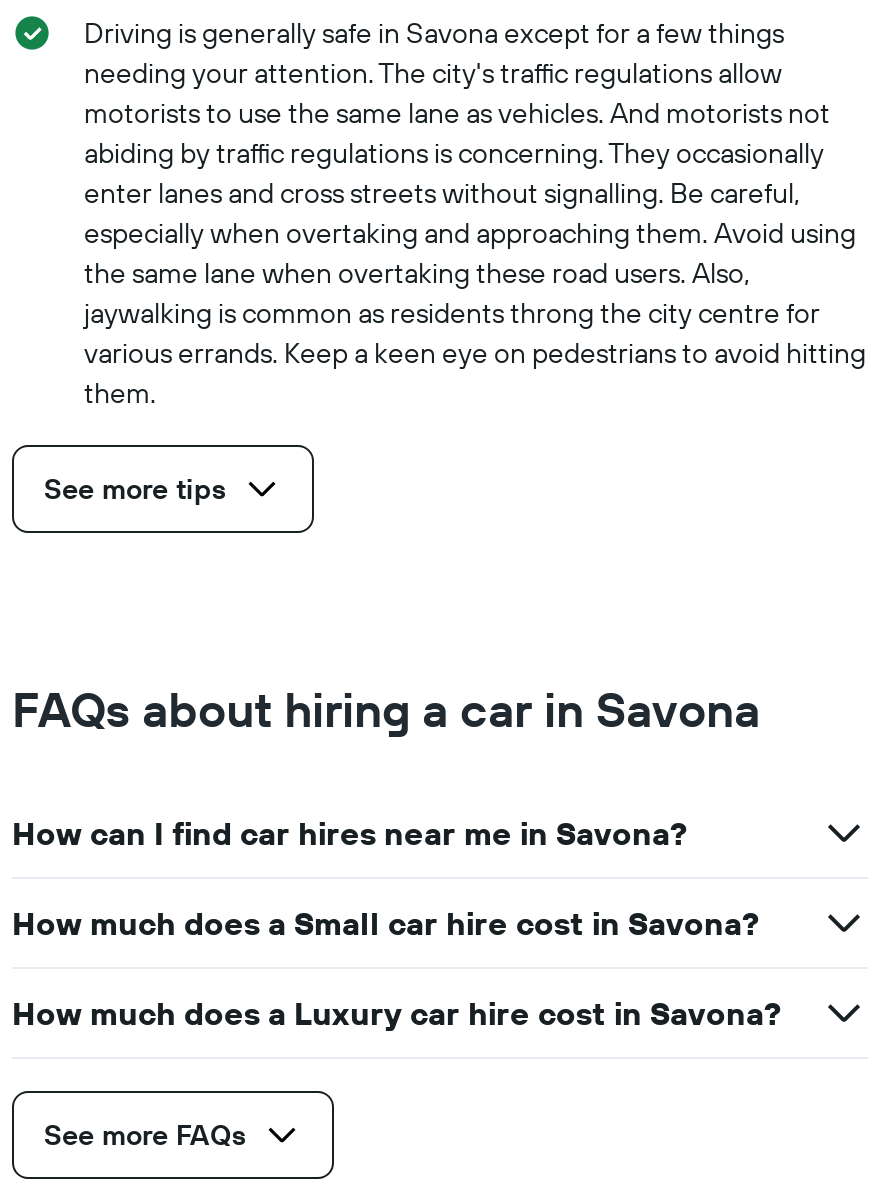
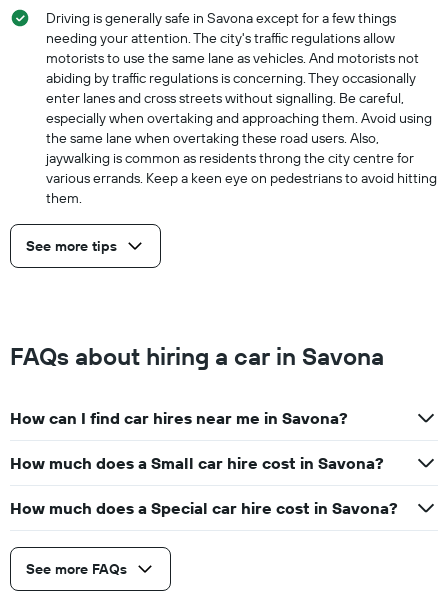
- How much does a Luxury car hire cost in Savona?
+ How much does a Special car hire cost in Savona?
